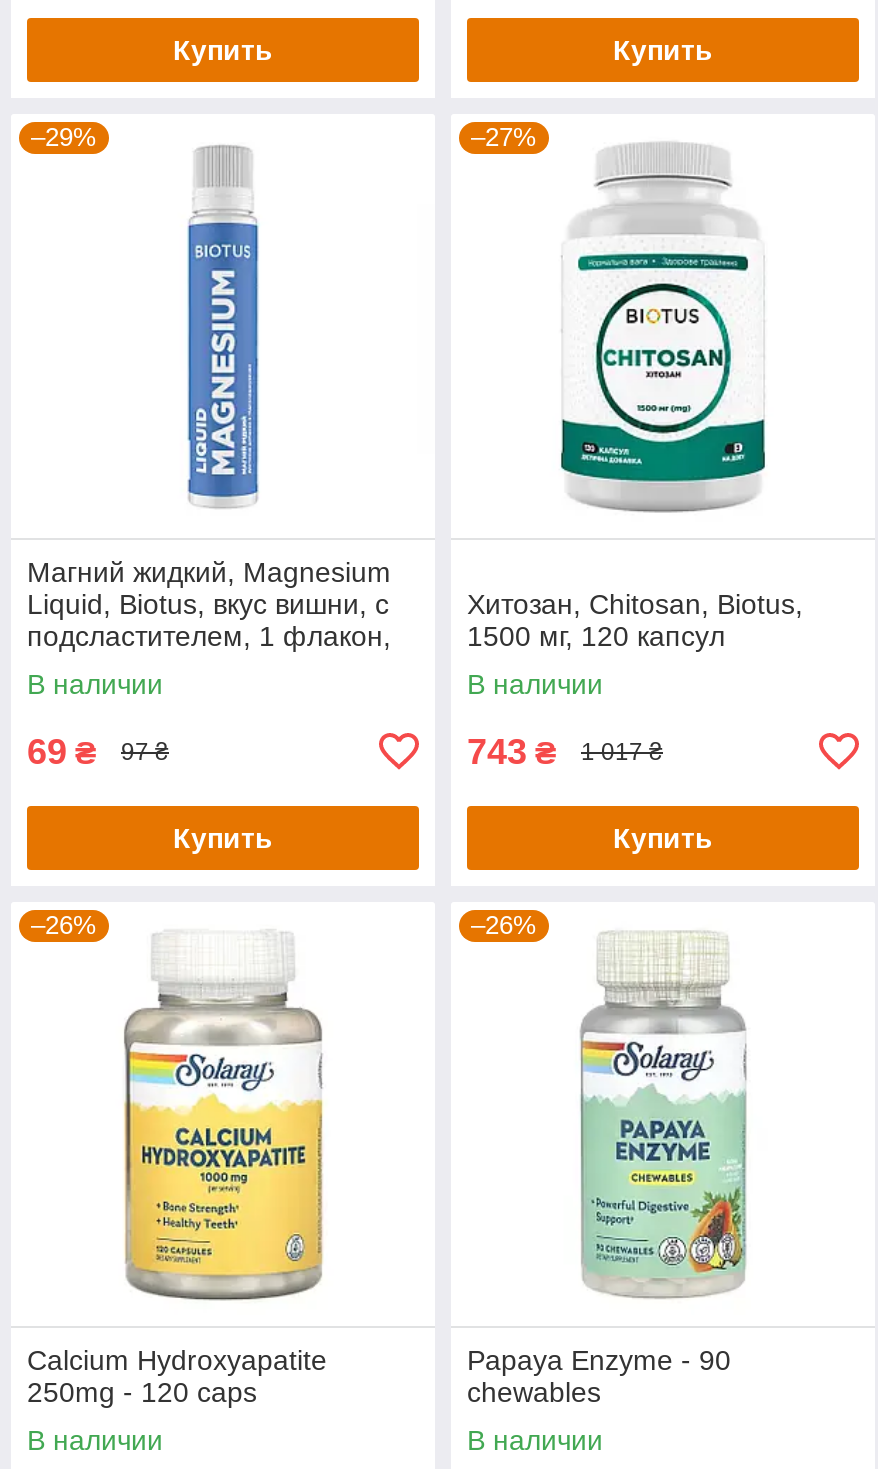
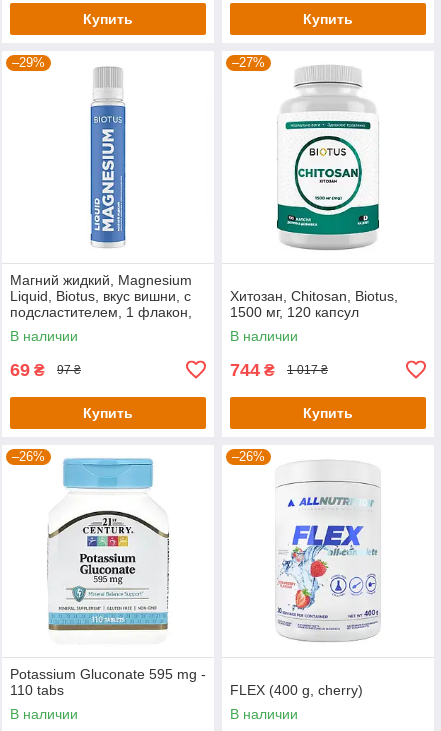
- 743 ₴
+ 744 ₴

- [image]
- Calcium Hydroxyapatite
- 250mg - 120 caps
+ [image]
+ Potassium Gluconate 595 mg -
+ 110 tabs

- [image]
+ [image]

- Papaya Enzyme - 90
- chewables
+ FLEX (400 g, cherry)
